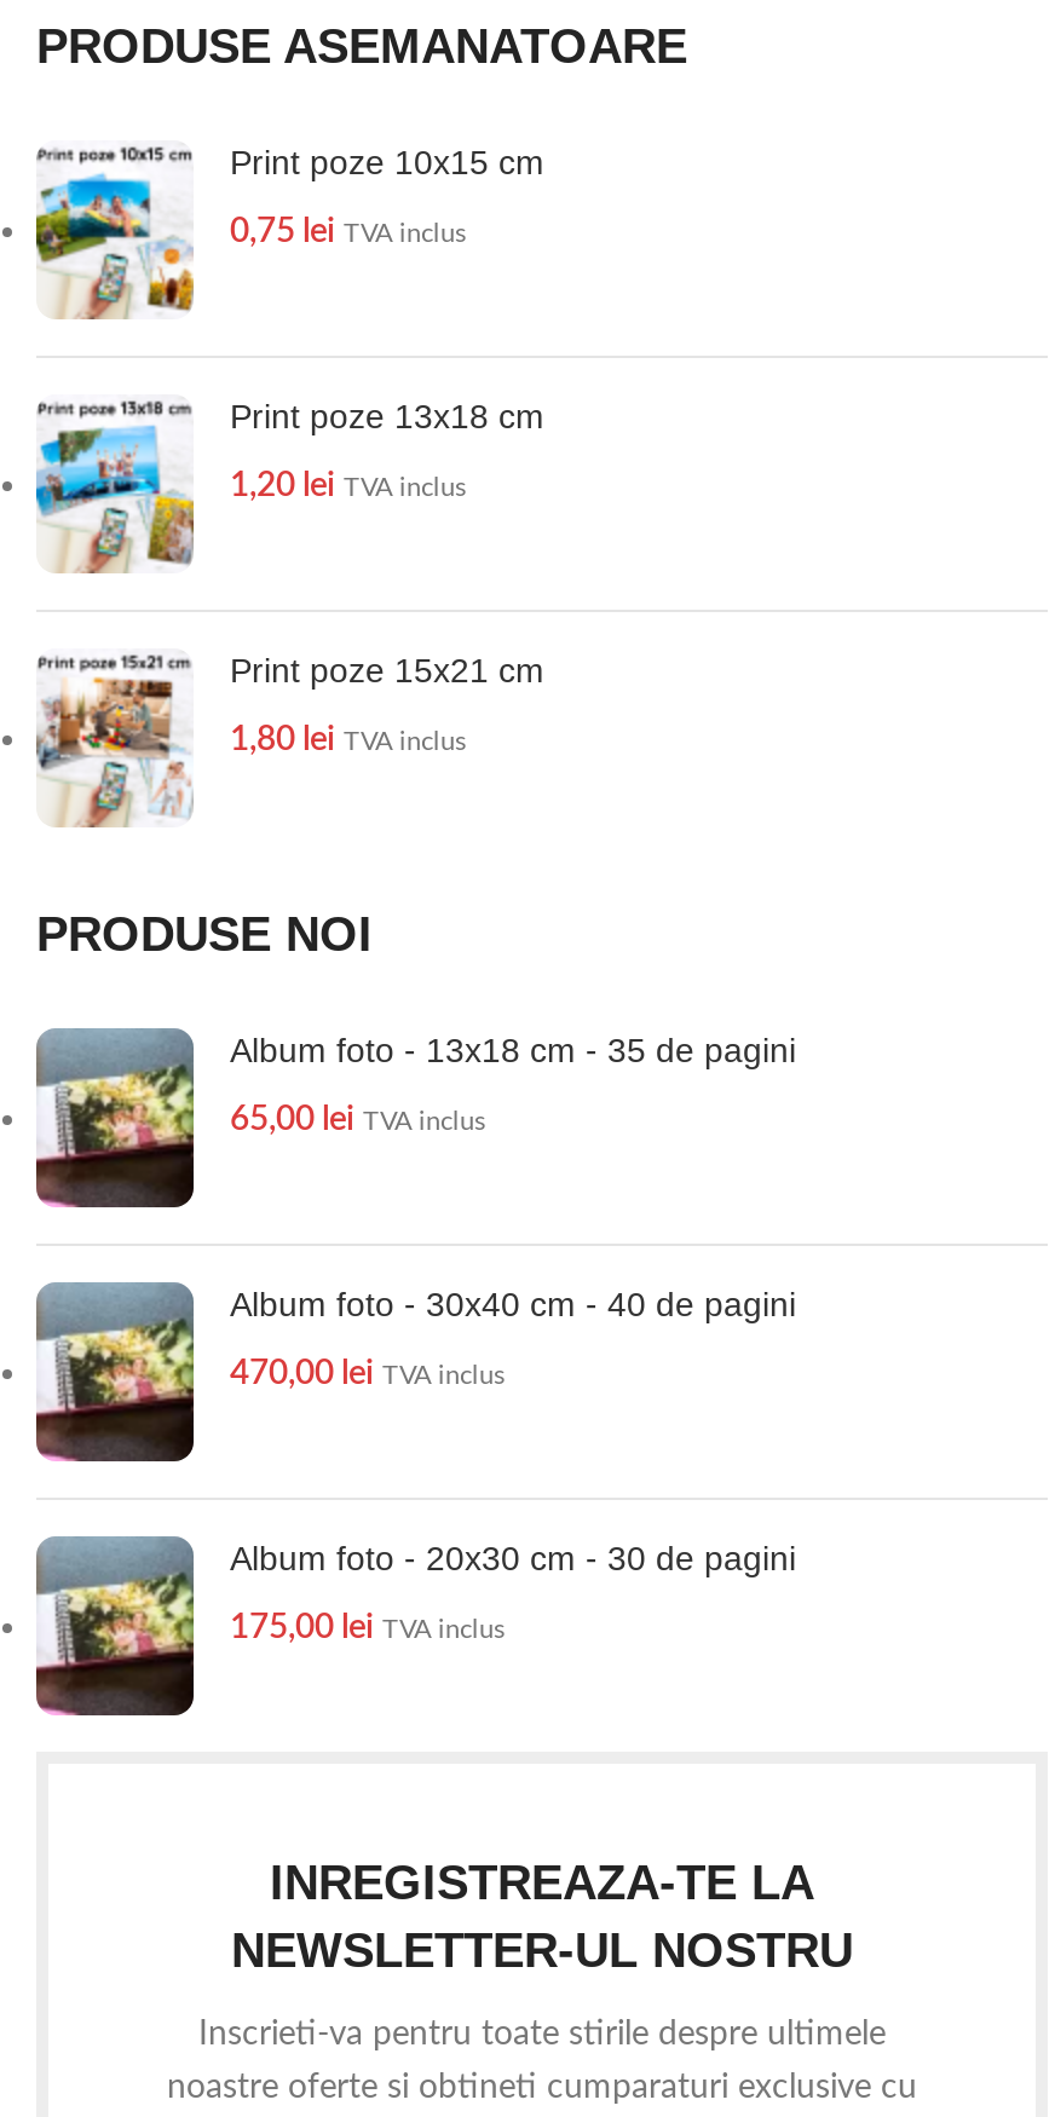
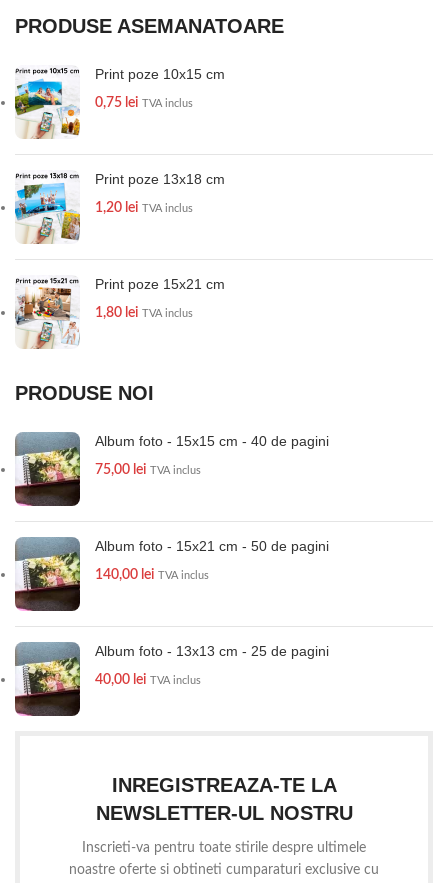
- Album foto - 13x18 cm - 35 de pagini
+ Album foto - 15x15 cm - 40 de pagini

- 65,00 lei TVA inclus
+ 75,00 lei TVA inclus

- Album foto - 30x40 cm - 40 de pagini
+ Album foto - 15x21 cm - 50 de pagini

- 470,00 lei TVA inclus
+ 140,00 lei TVA inclus

- Album foto - 20x30 cm - 30 de pagini
+ Album foto - 13x13 cm - 25 de pagini

- 175,00 lei TVA inclus
+ 40,00 lei TVA inclus
